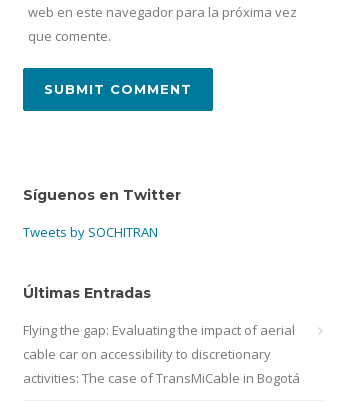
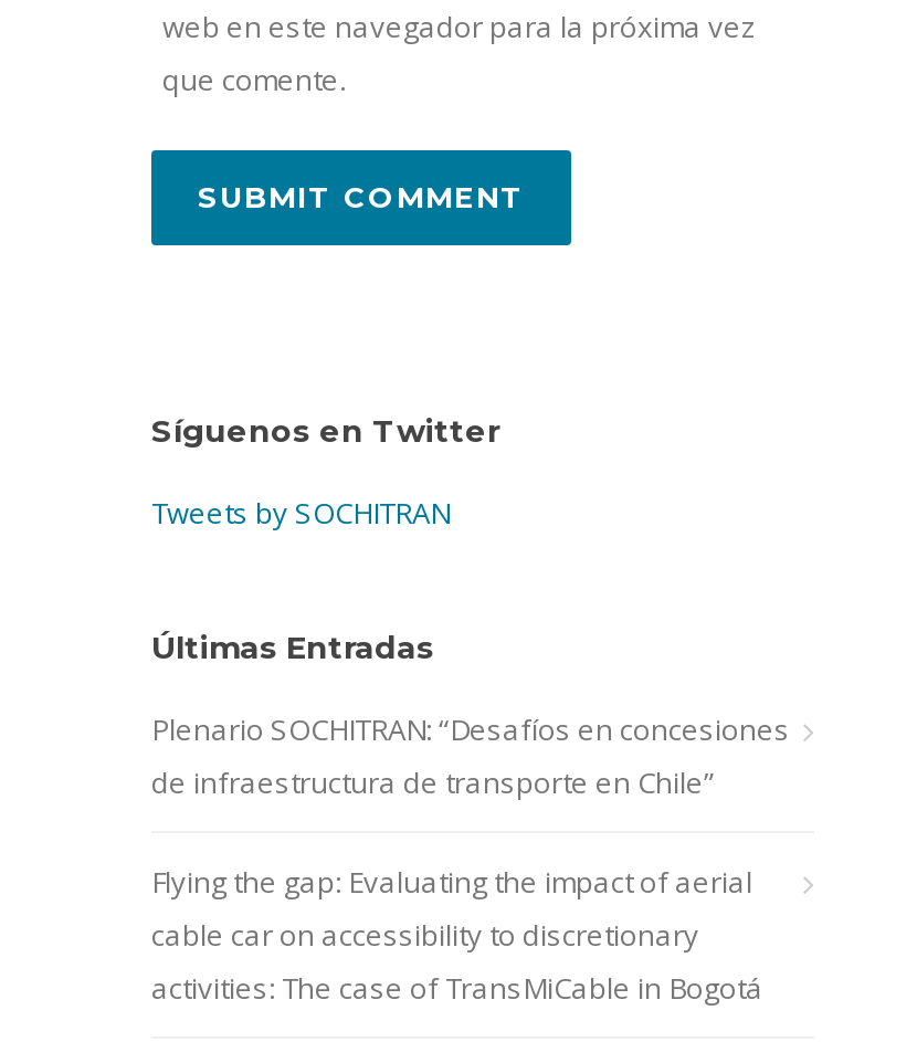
+ Plenario SOCHITRAN: “Desafíos en concesiones
+ de infraestructura de transporte en Chile”
